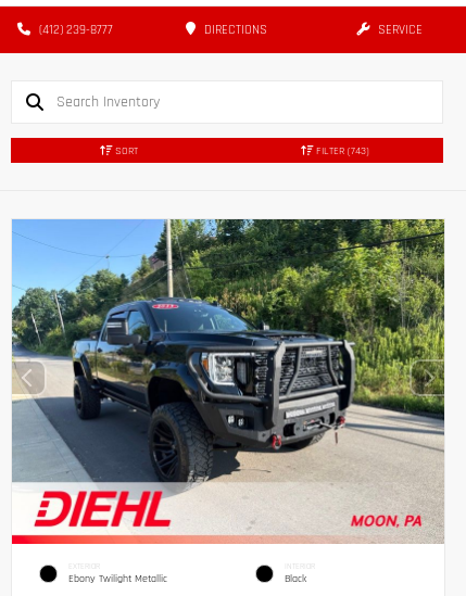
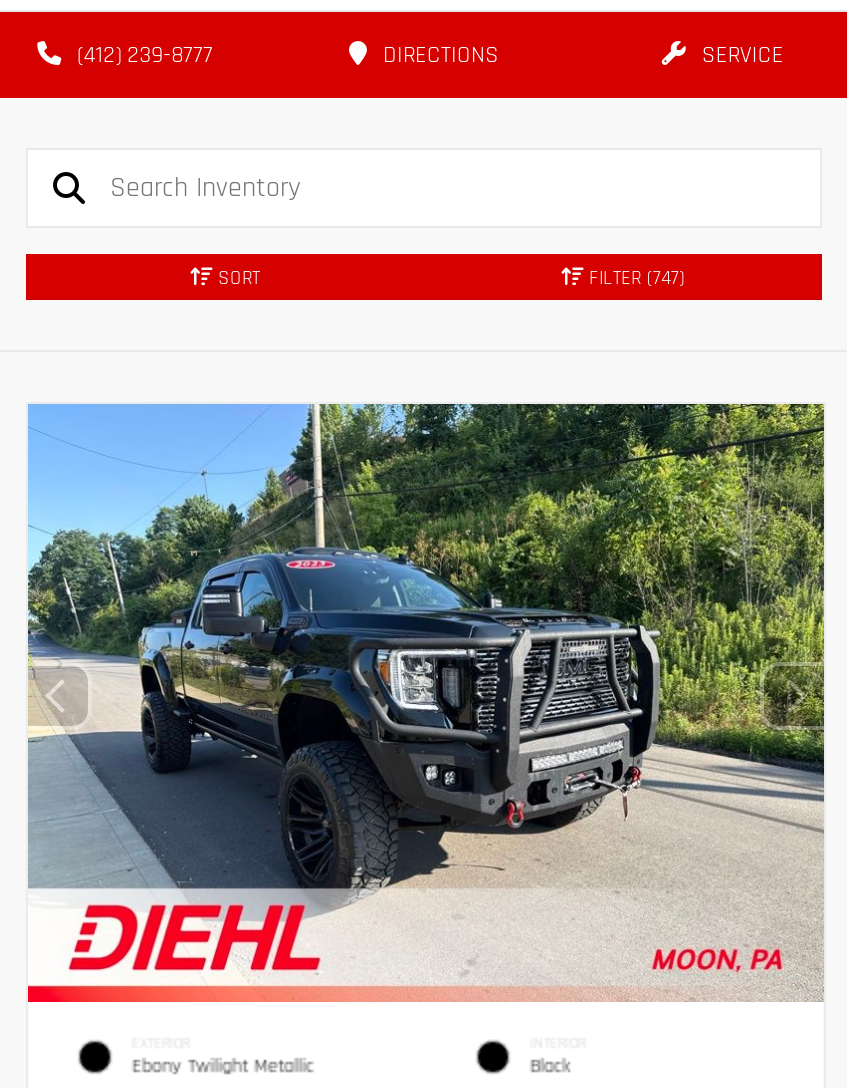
- FILTER (743)
+ FILTER (747)
